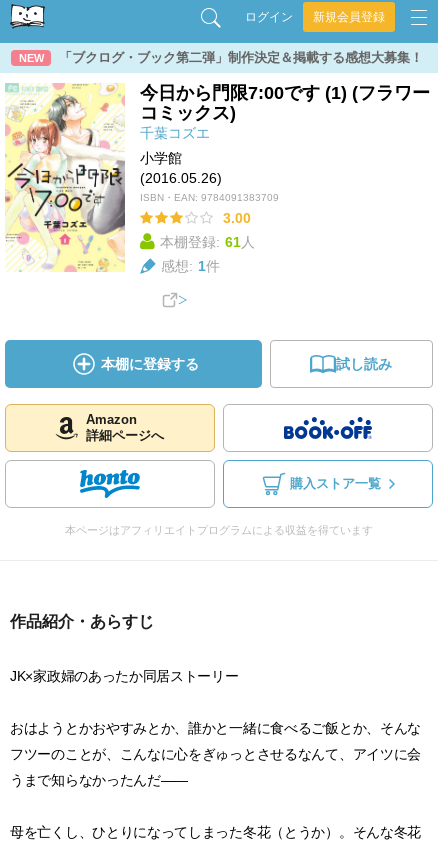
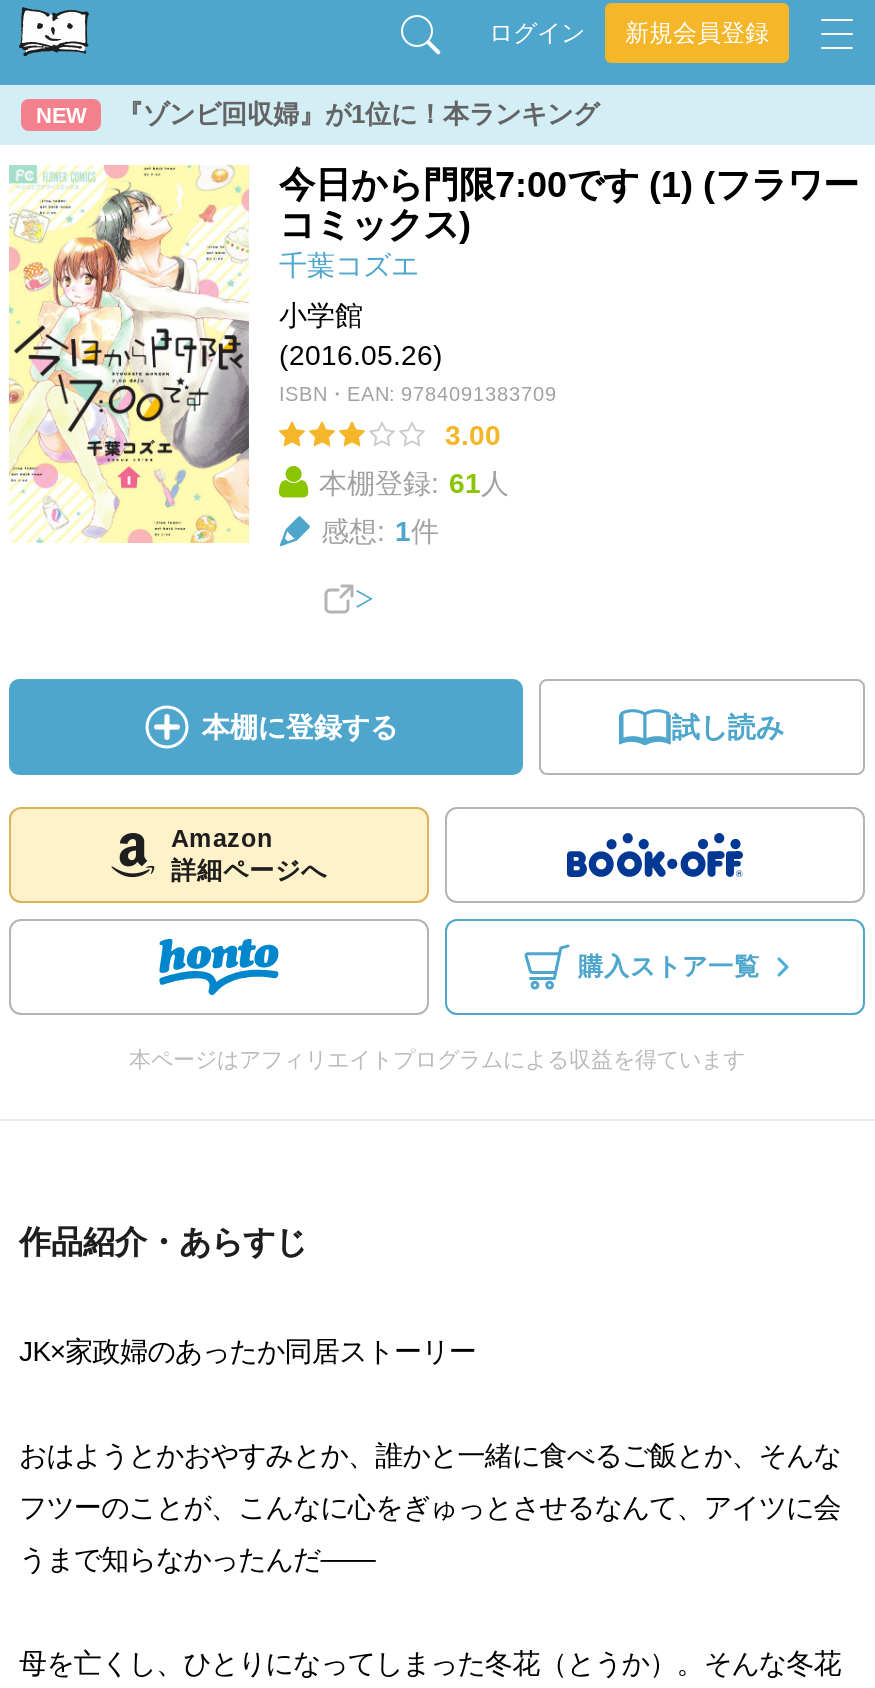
- 「ブクログ・ブック第二弾」制作決定＆掲載する感想大募集！
+ 『ゾンビ回収婦』が1位に！本ランキング
